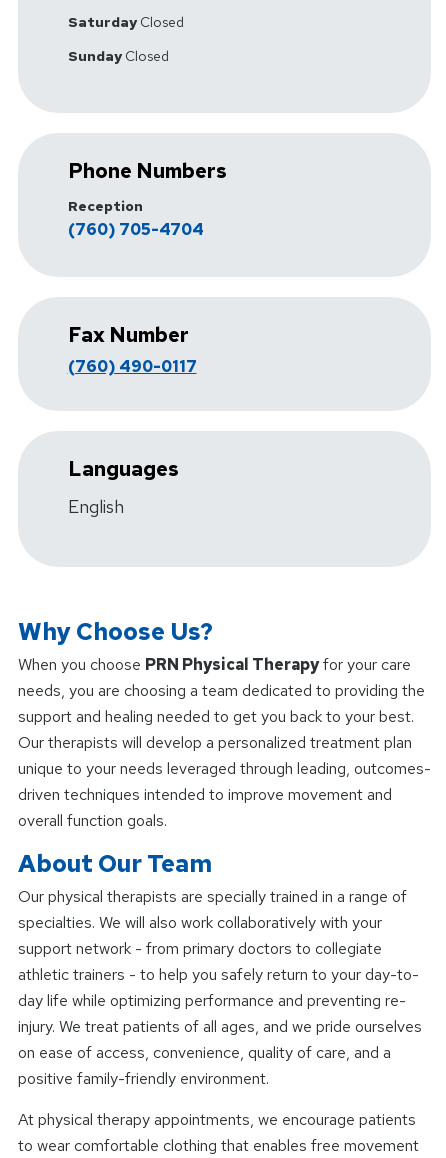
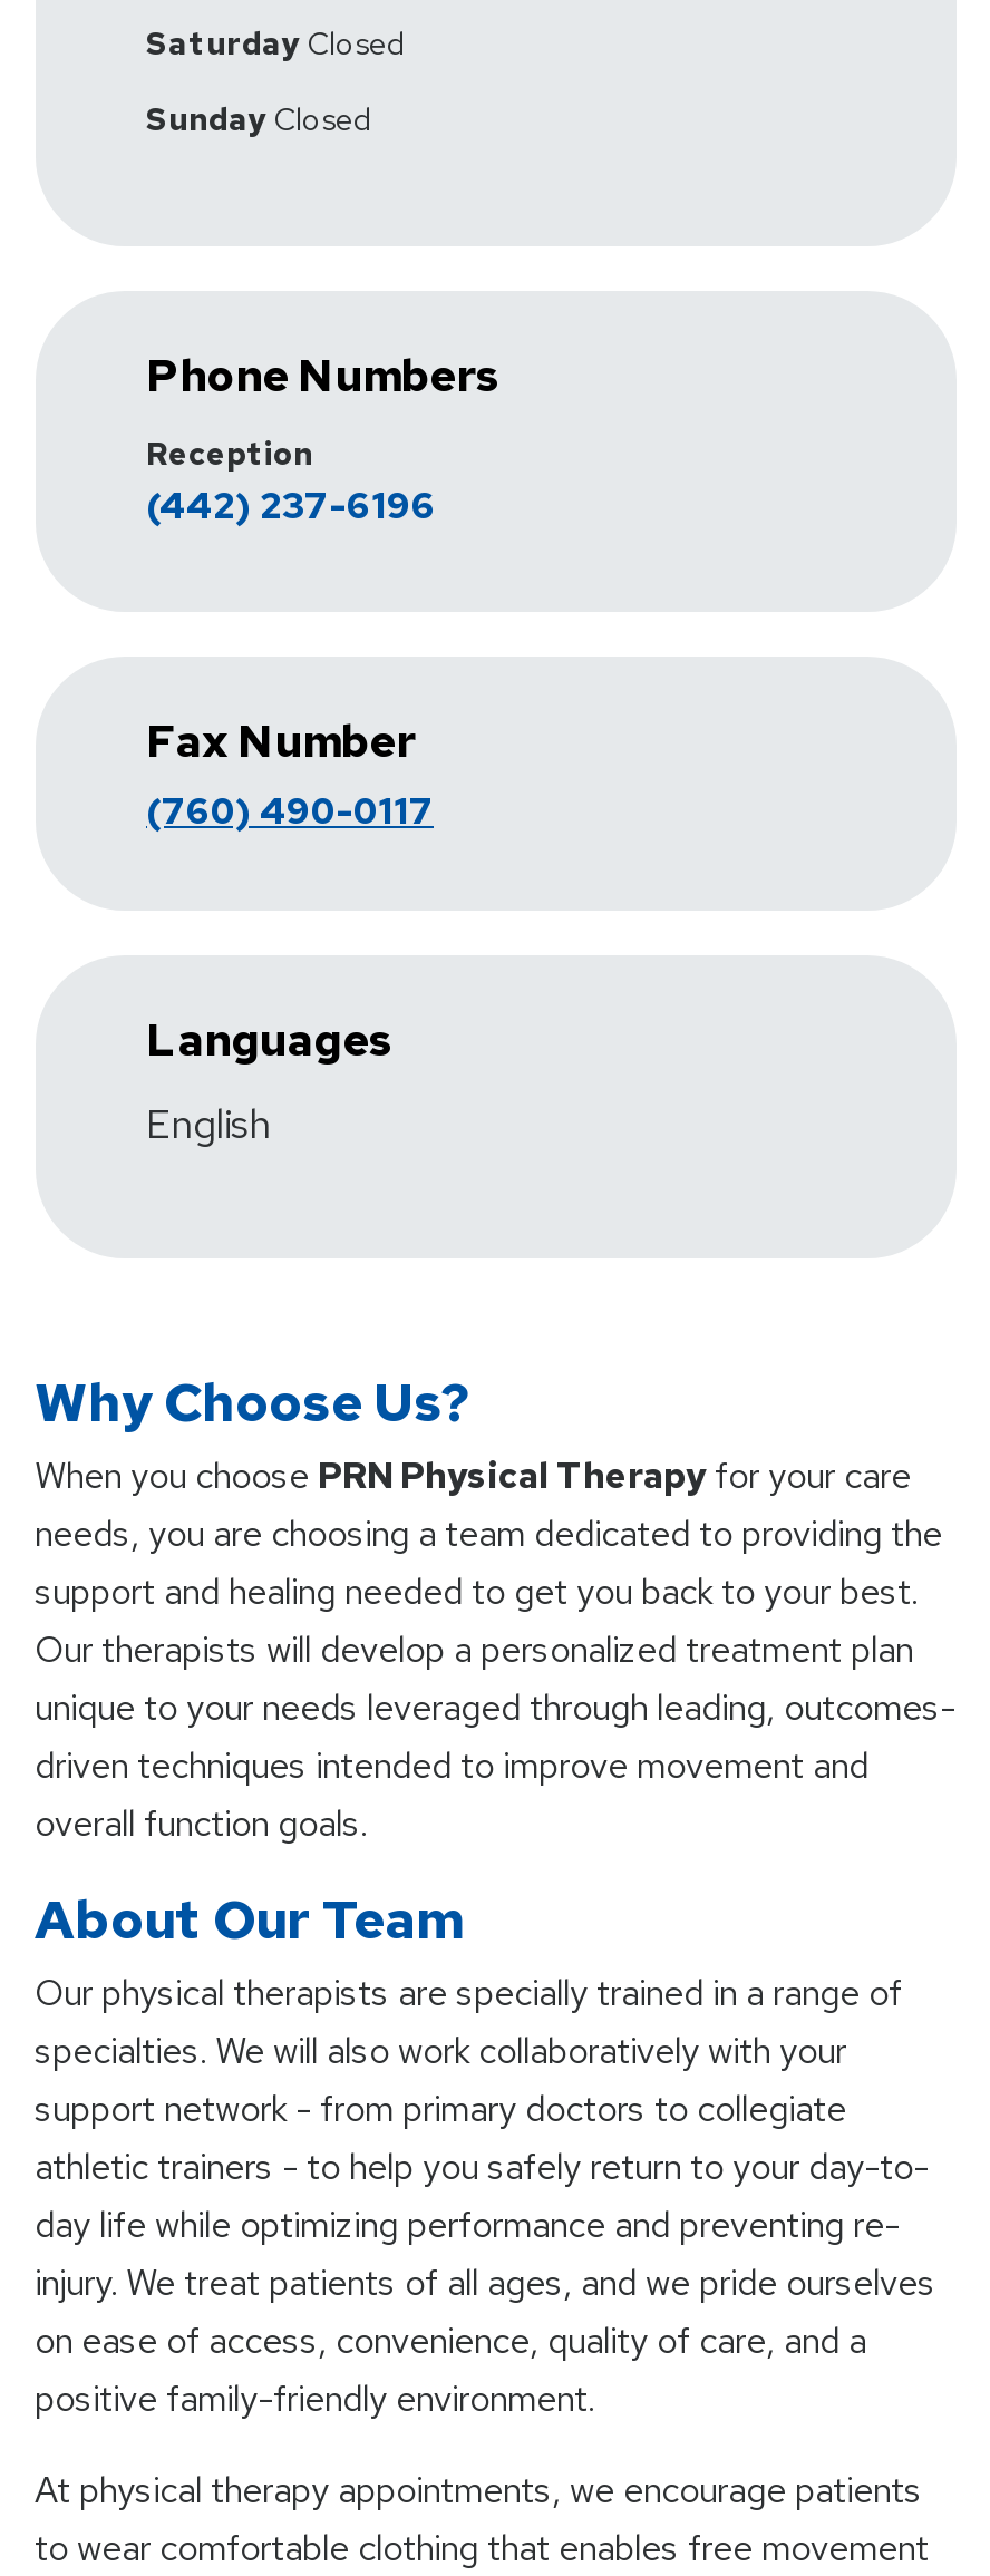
- (760) 705-4704
+ (442) 237-6196
